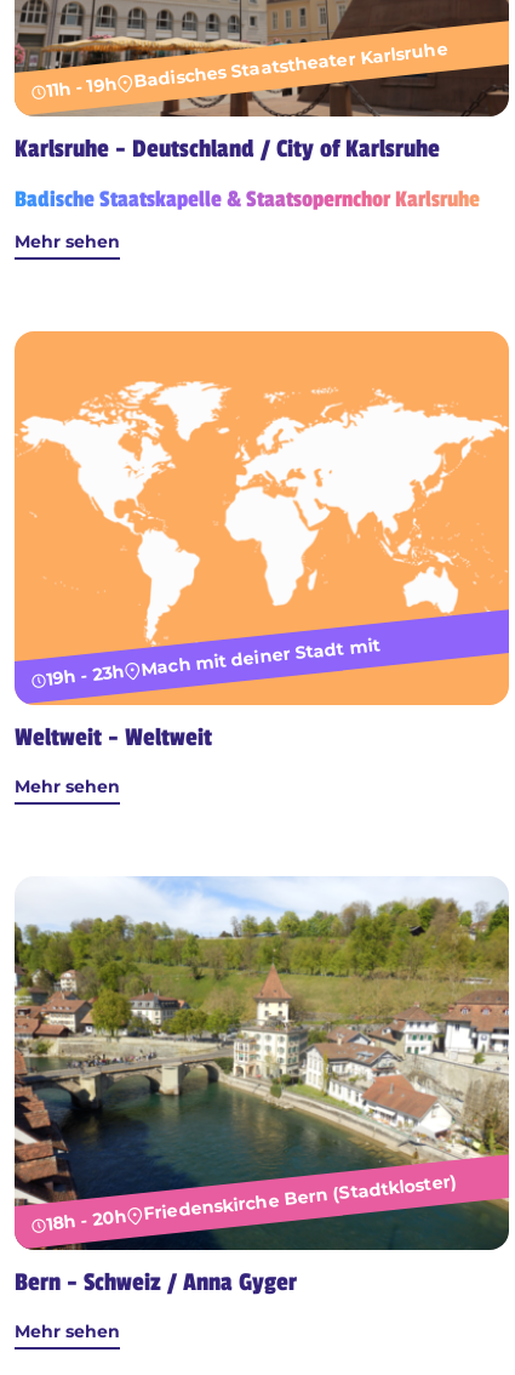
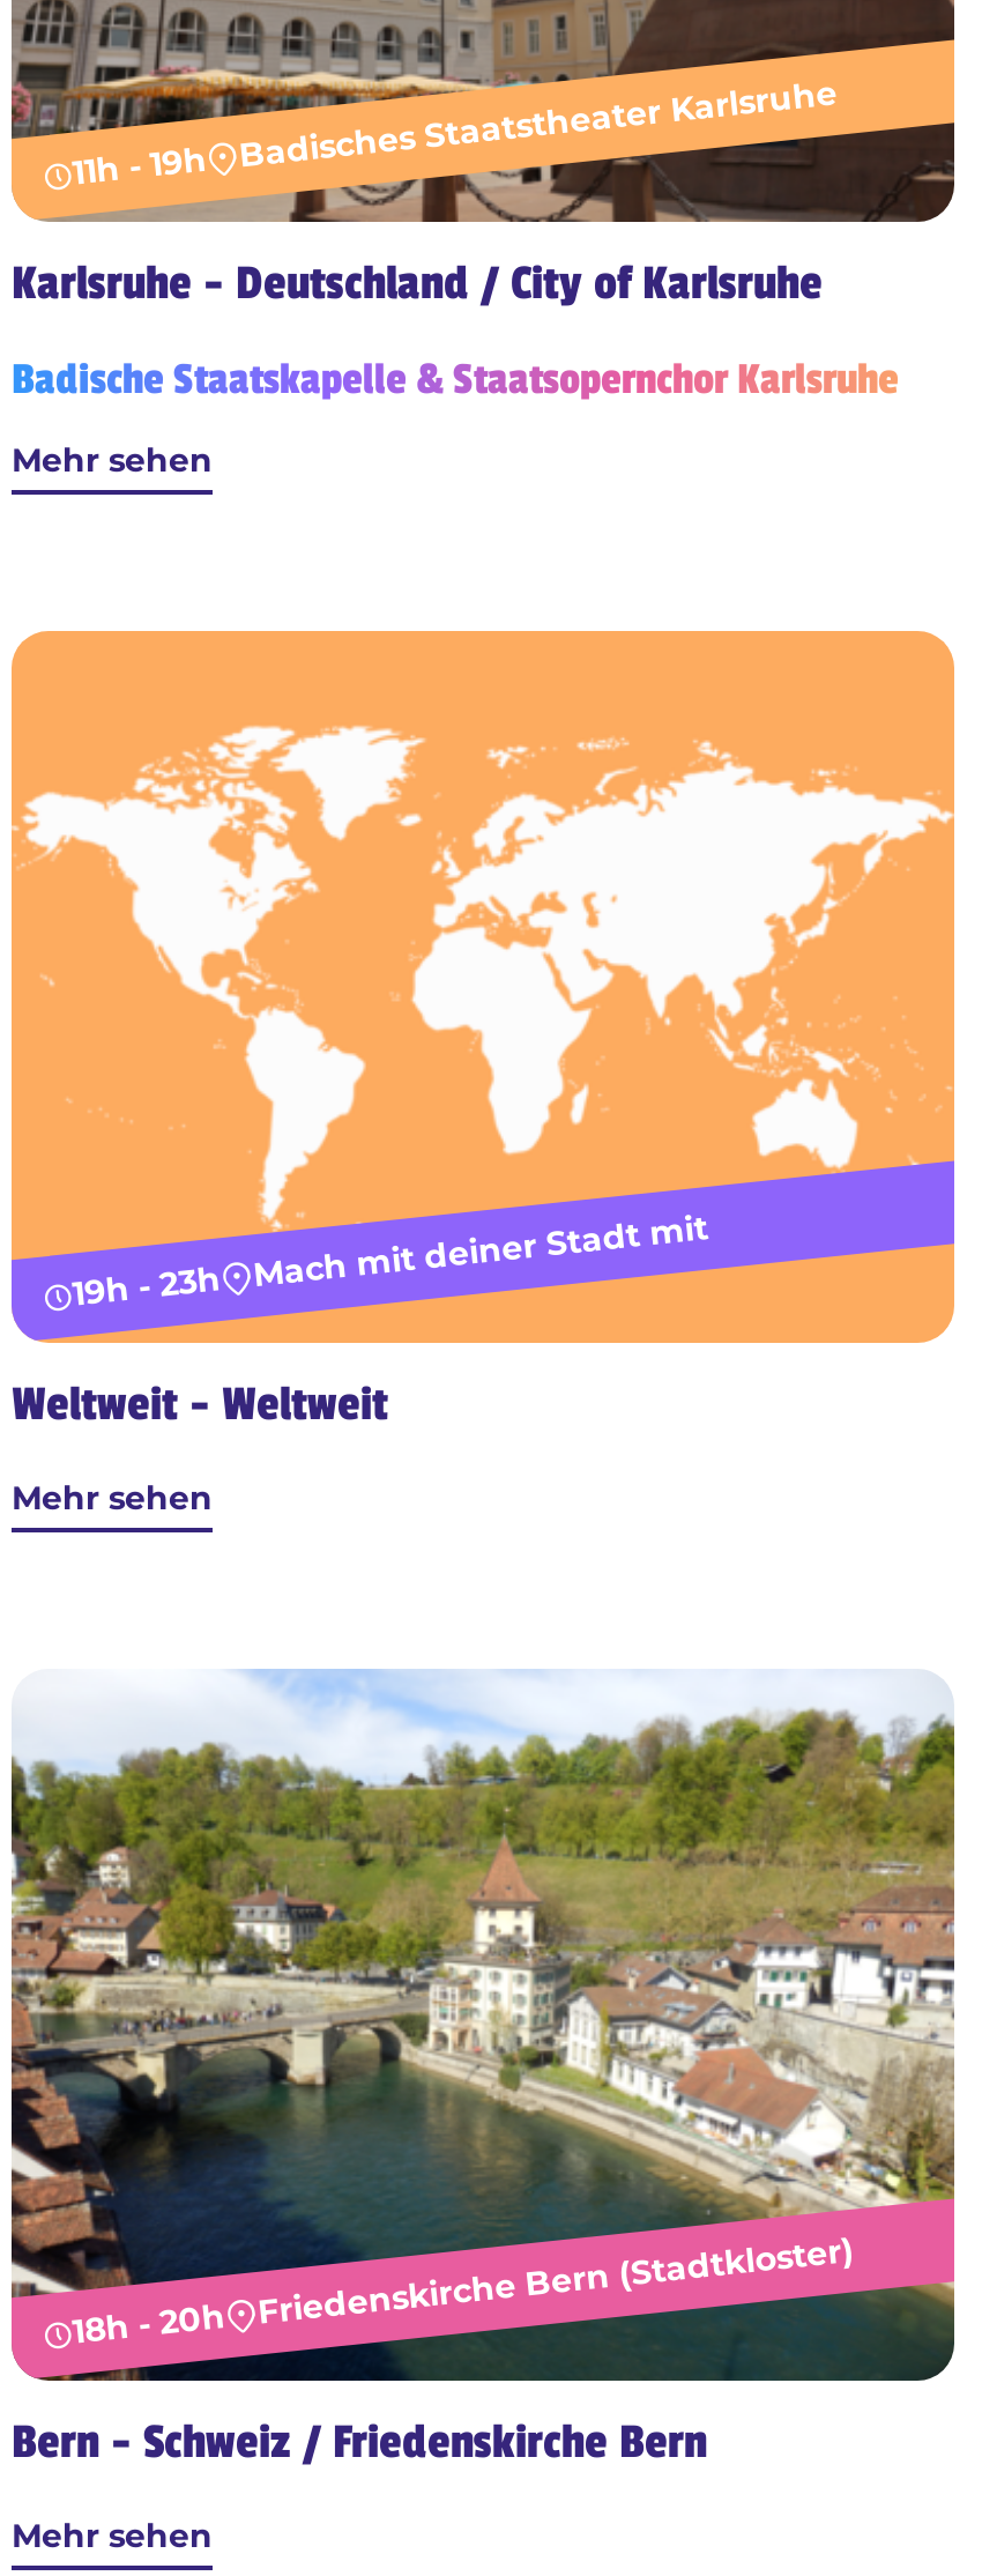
- Bern - Schweiz / Anna Gyger
+ Bern - Schweiz / Friedenskirche Bern
